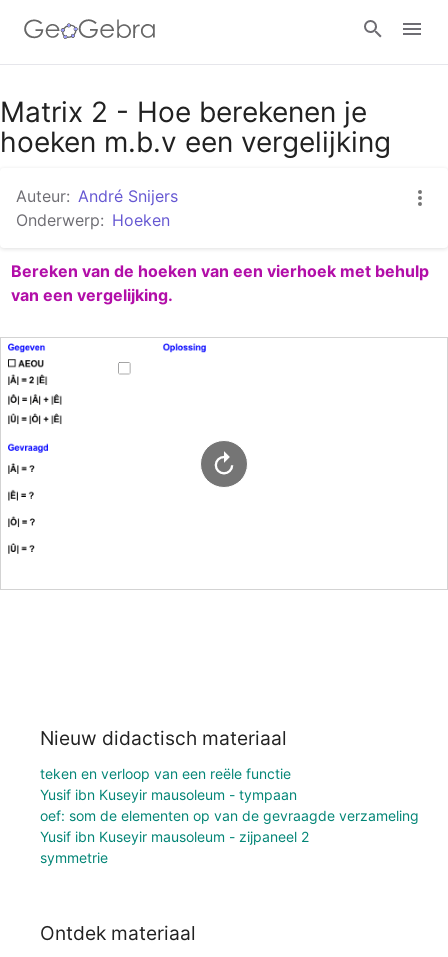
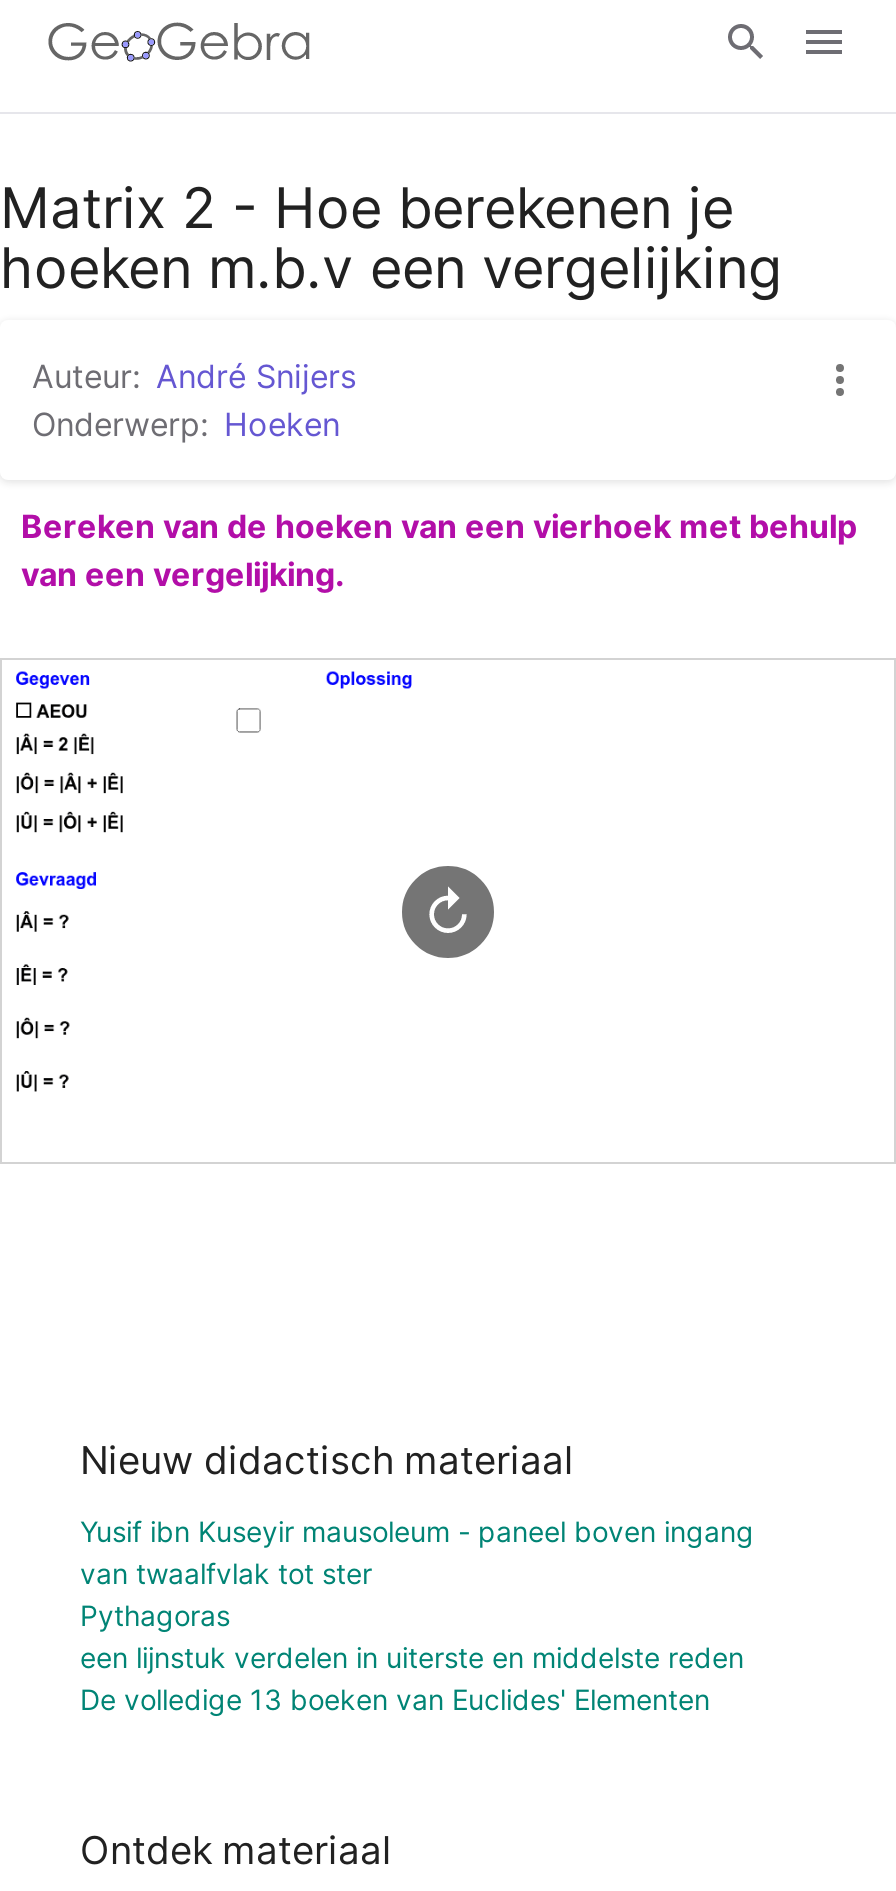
- teken en verloop van een reële functie
- Yusif ibn Kuseyir mausoleum - tympaan
- oef: som de elementen op van de gevraagde verzameling
- Yusif ibn Kuseyir mausoleum - zijpaneel 2
- symmetrie
+ Yusif ibn Kuseyir mausoleum - paneel boven ingang
+ van twaalfvlak tot ster
+ Pythagoras
+ een lijnstuk verdelen in uiterste en middelste reden
+ De volledige 13 boeken van Euclides' Elementen
